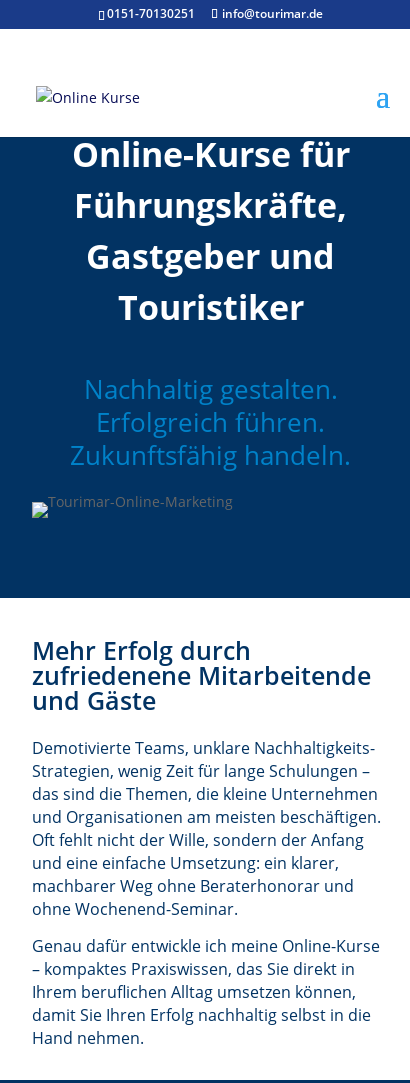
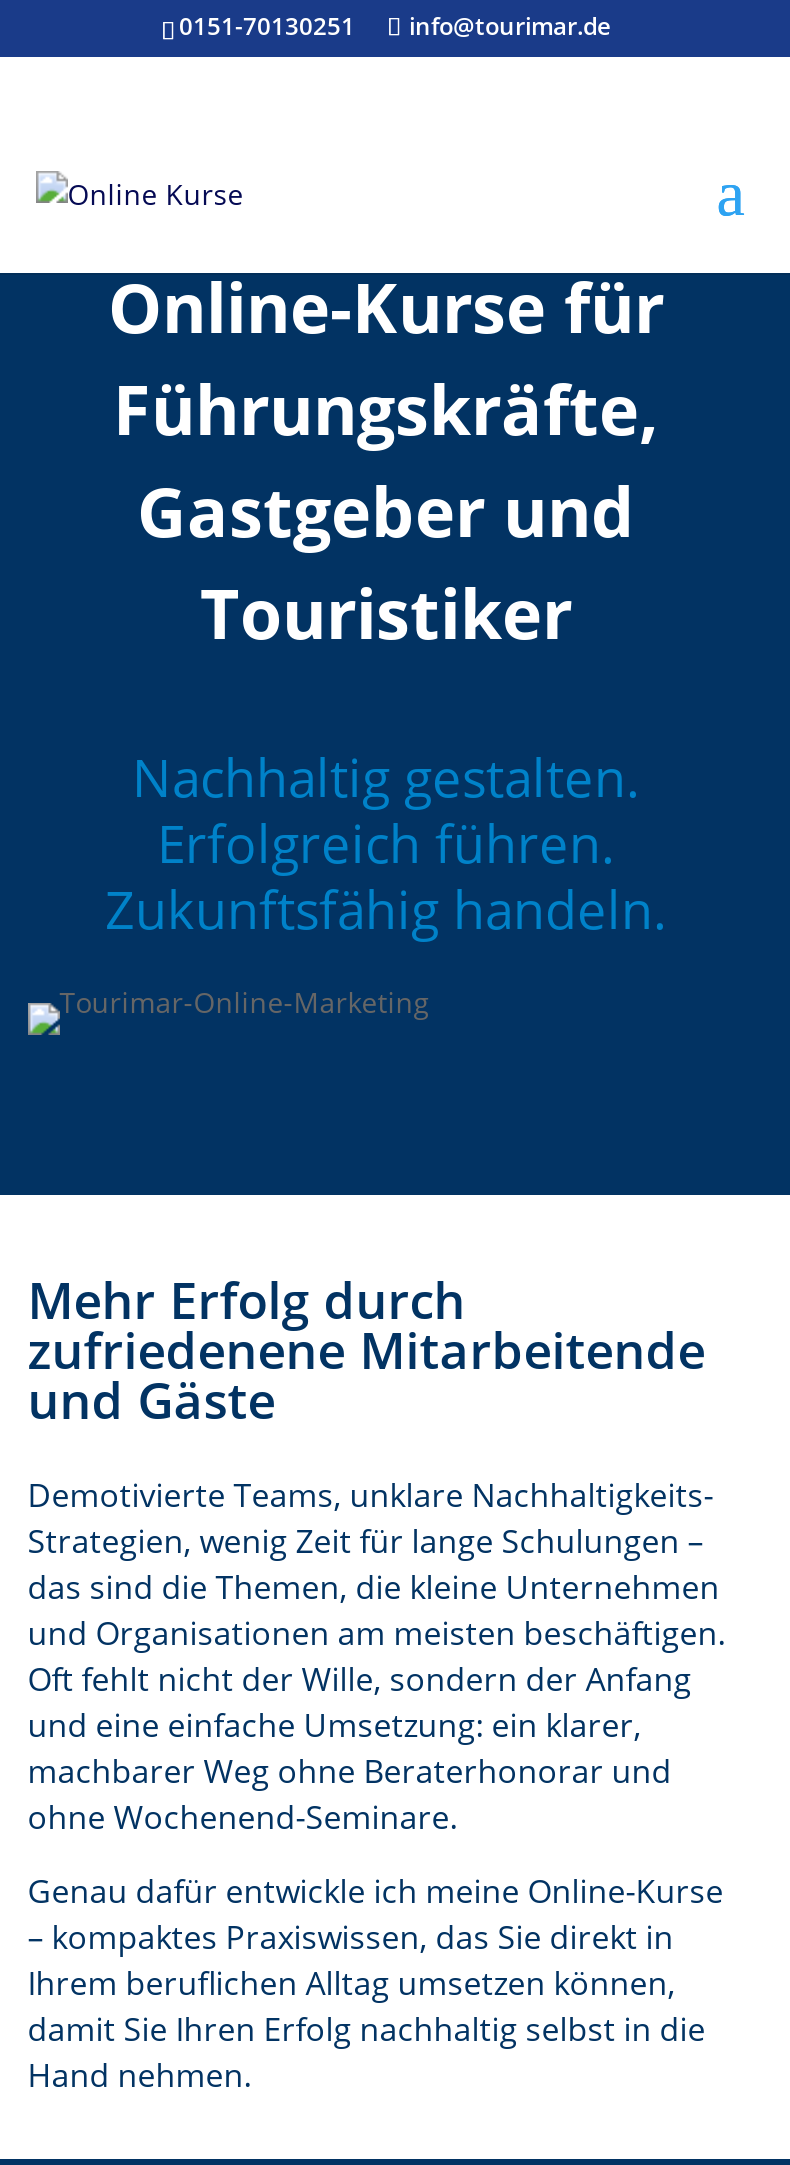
- ohne Wochenend-Seminar.
+ ohne Wochenend-Seminare.
